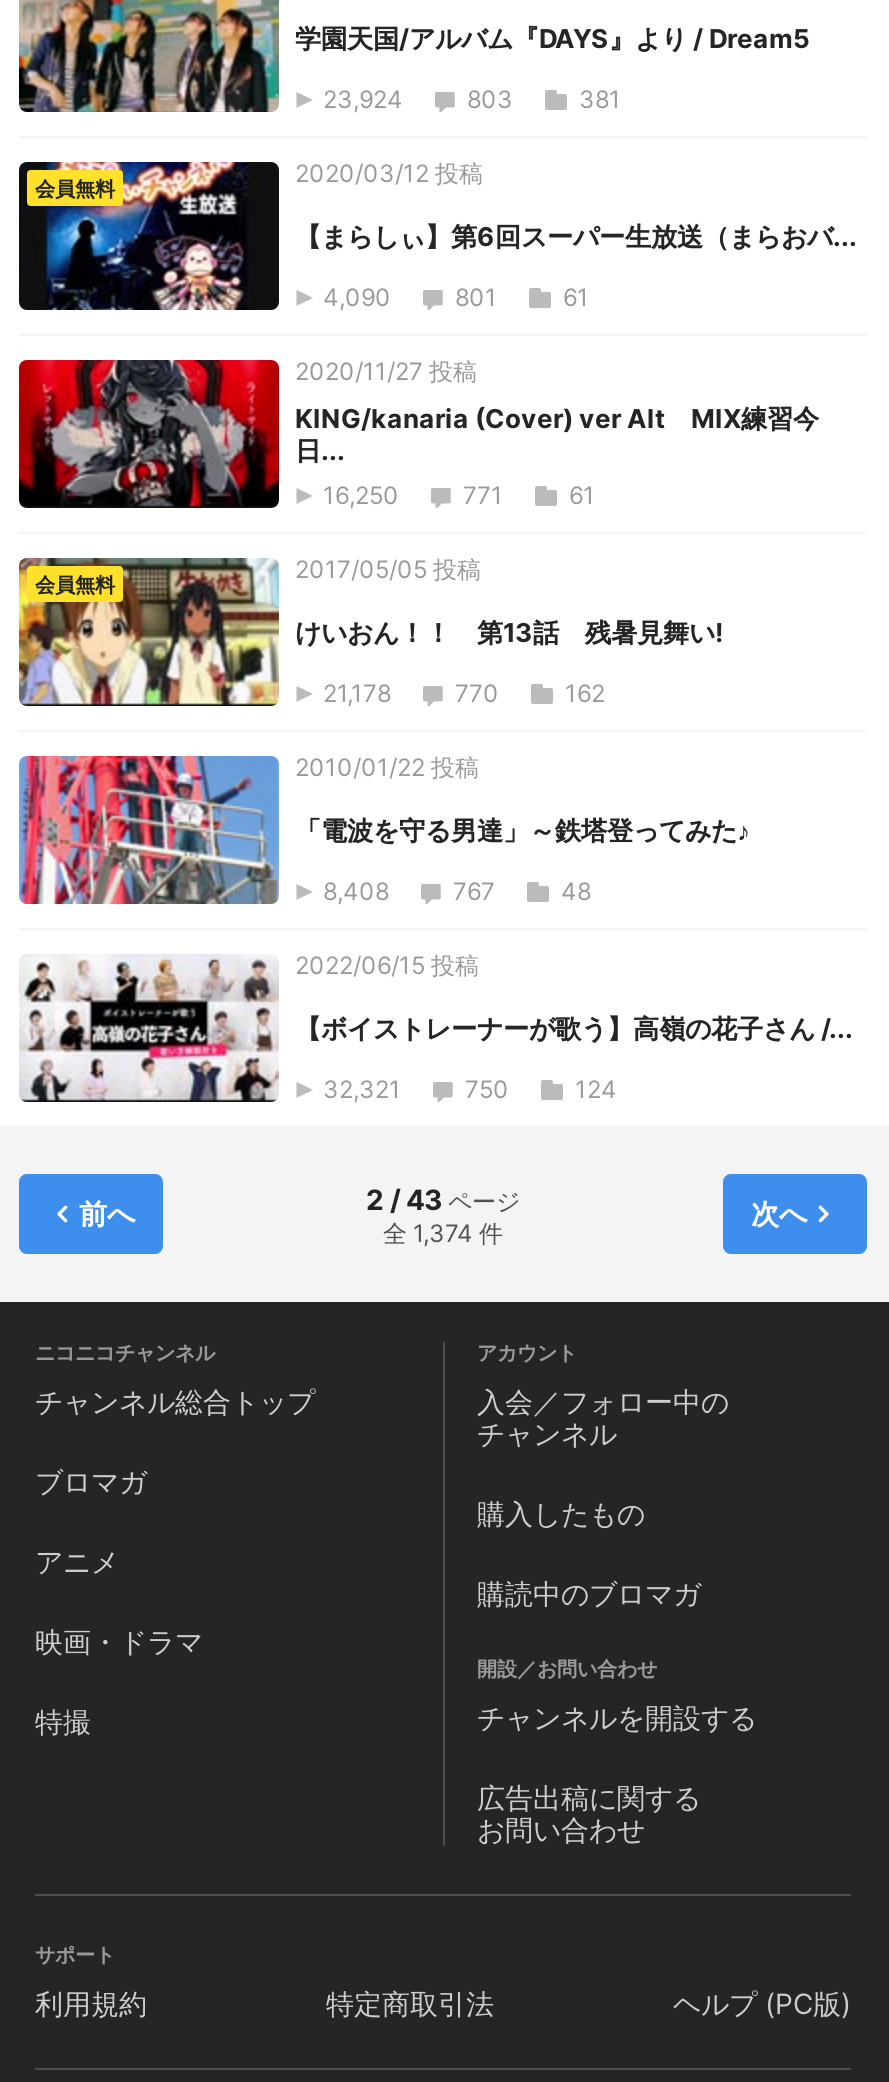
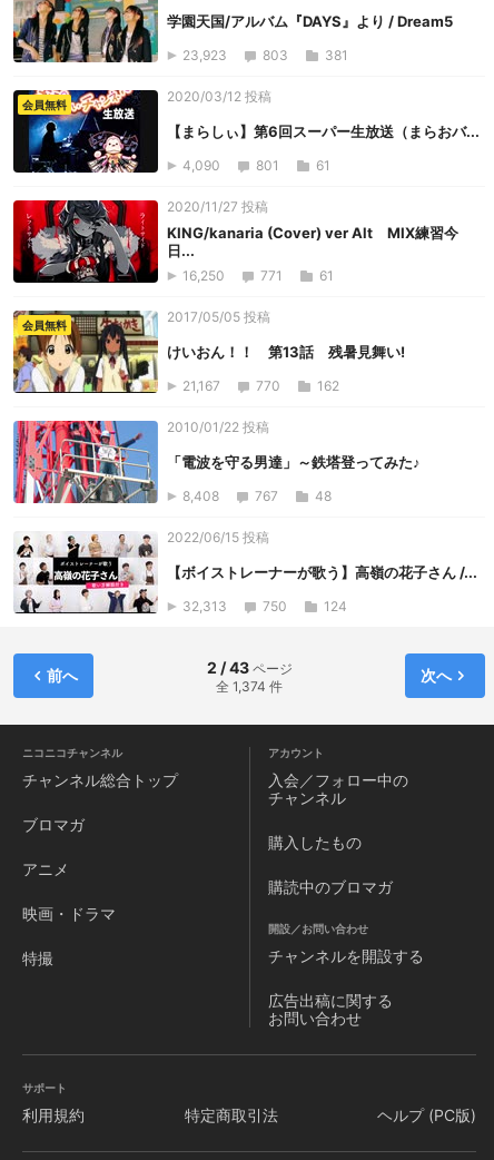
- 23,924
+ 23,923

- 21,178
+ 21,167

- 32,321
+ 32,313
